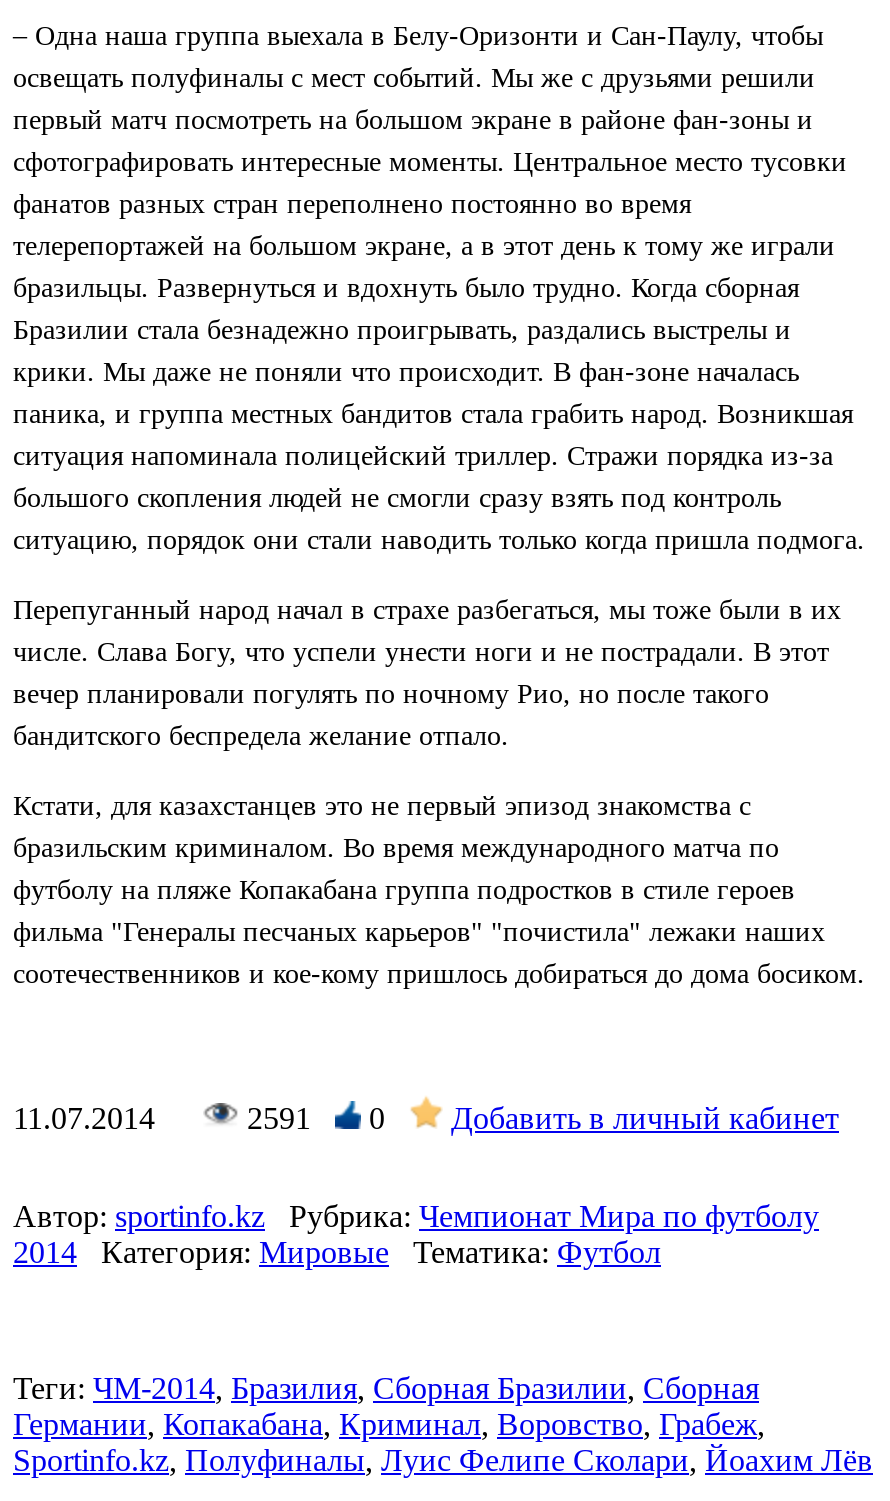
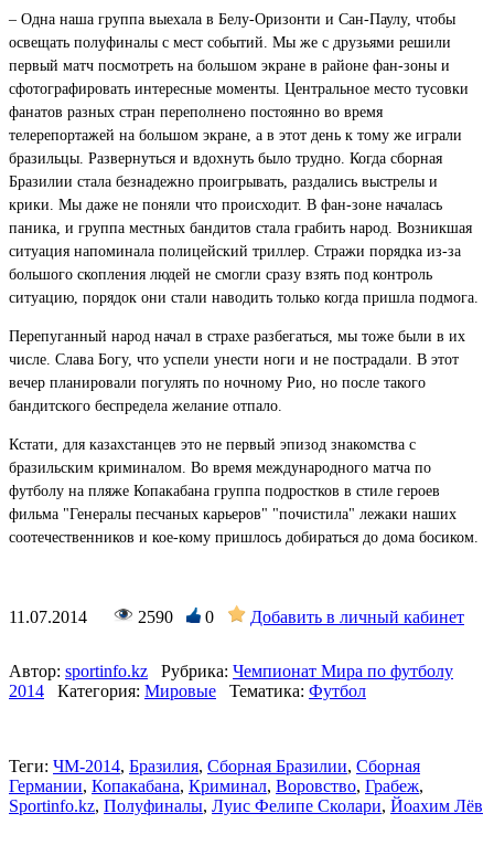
- 2591 0 Добавить в личный кабинет
+ 2590 0 Добавить в личный кабинет
